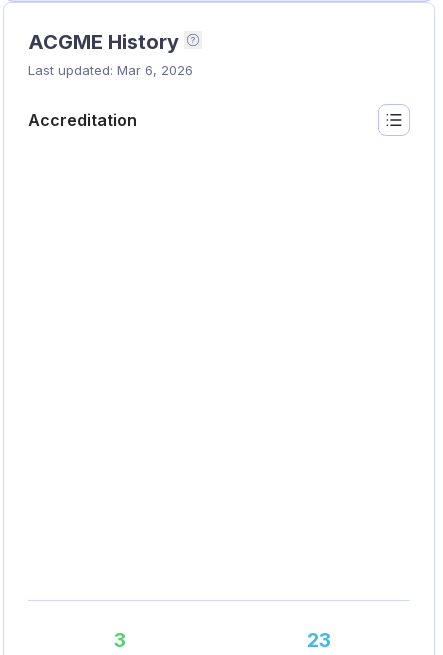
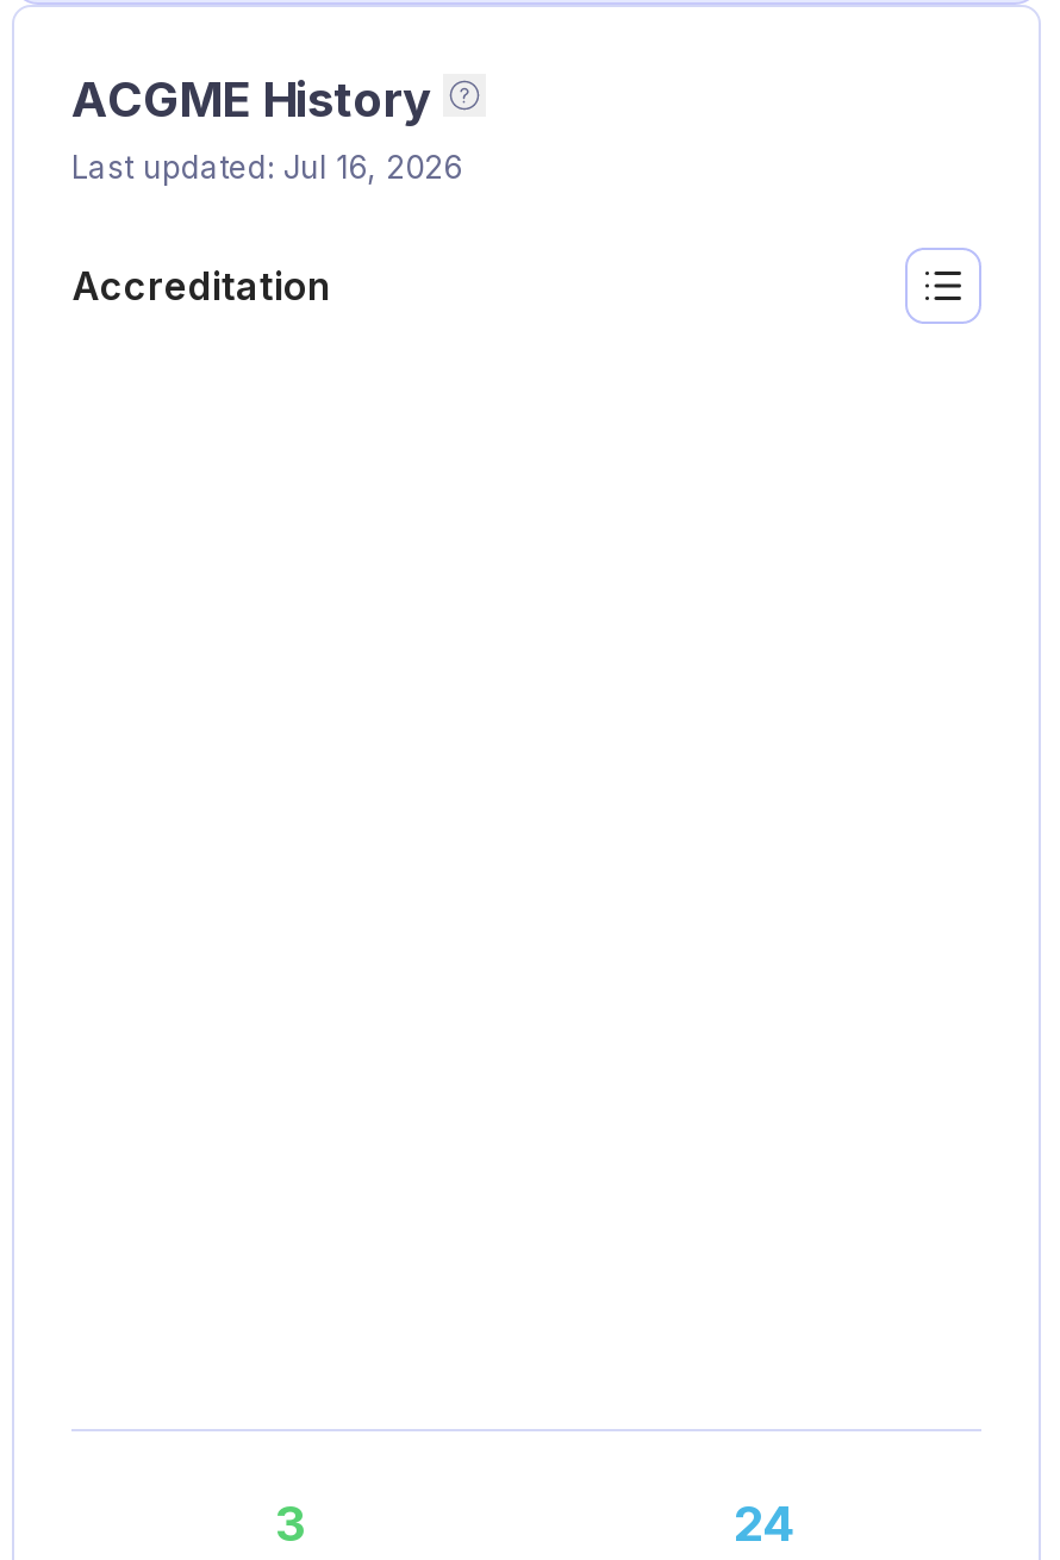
- Last updated: Mar 6, 2026
+ Last updated: Jul 16, 2026

- 23
+ 24
